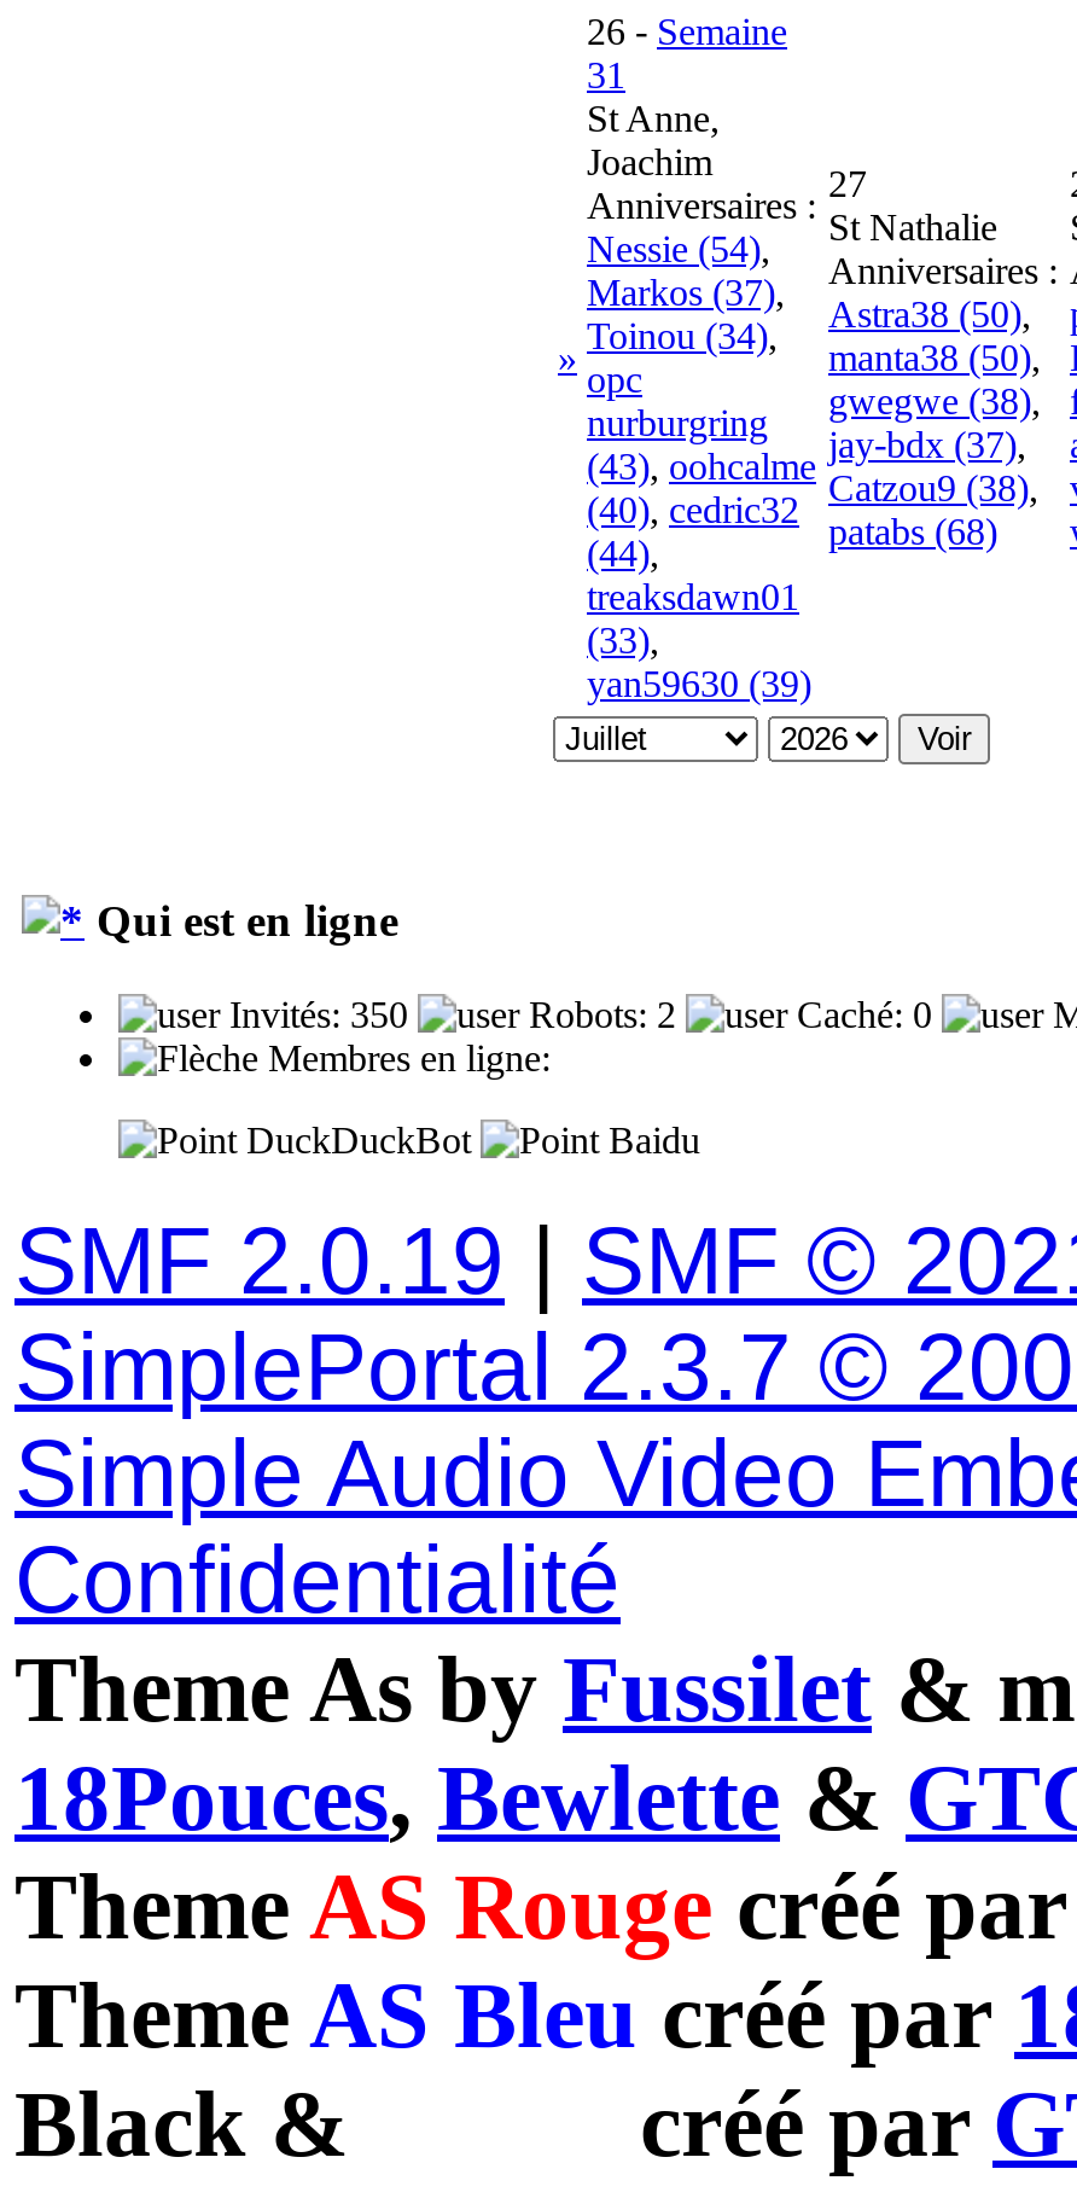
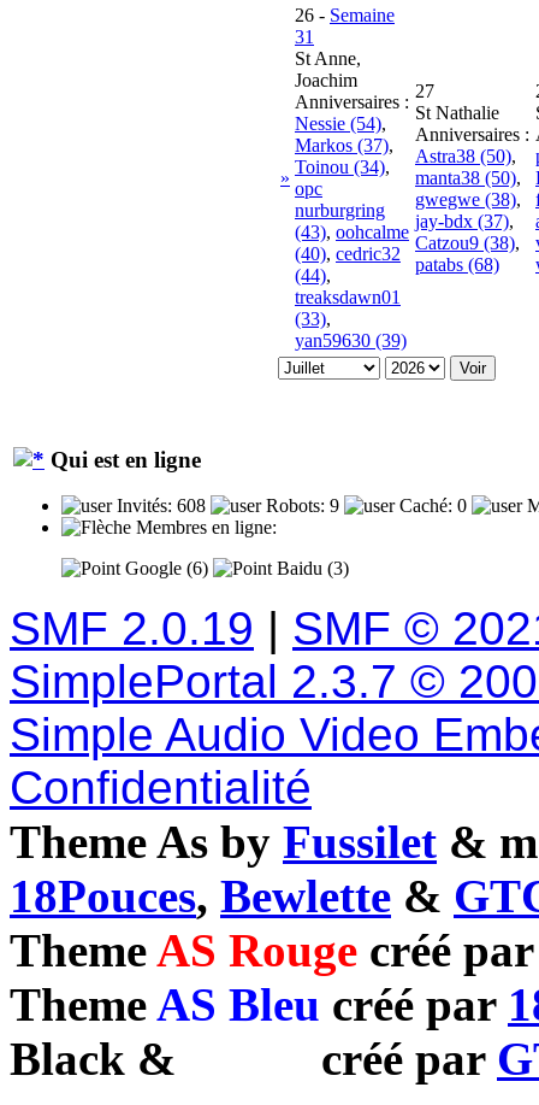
- Invités: 350
+ Invités: 608

- Robots: 2
+ Robots: 9

- DuckDuckBot
- Baidu
+ Google (6)
+ Baidu (3)
